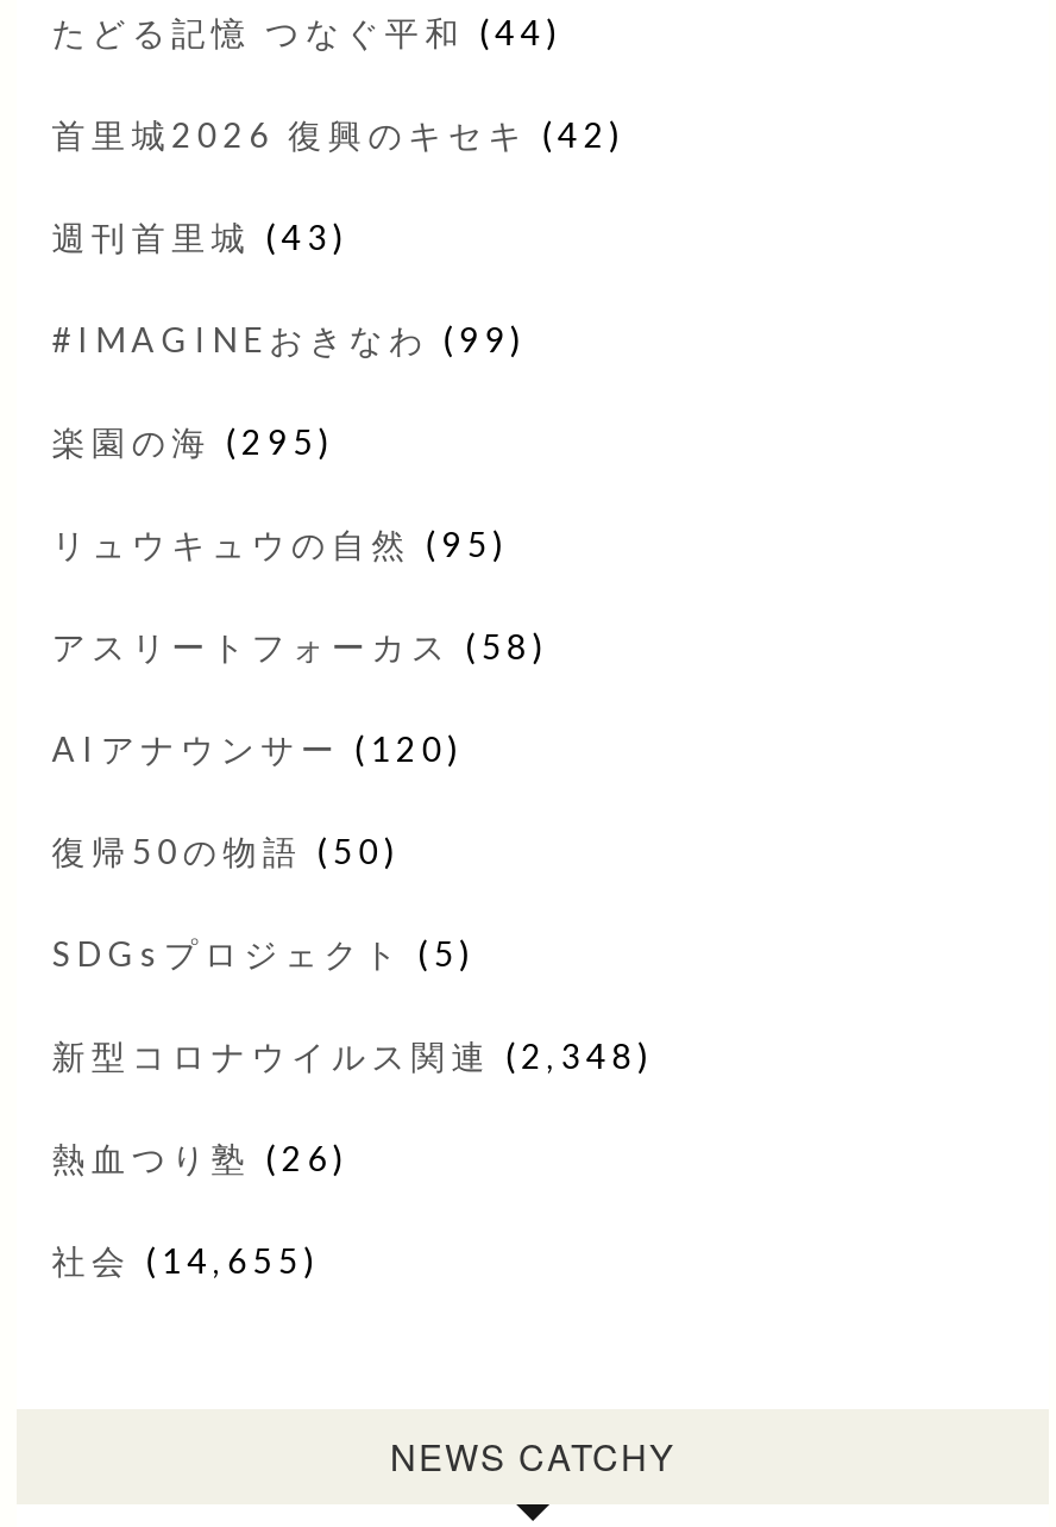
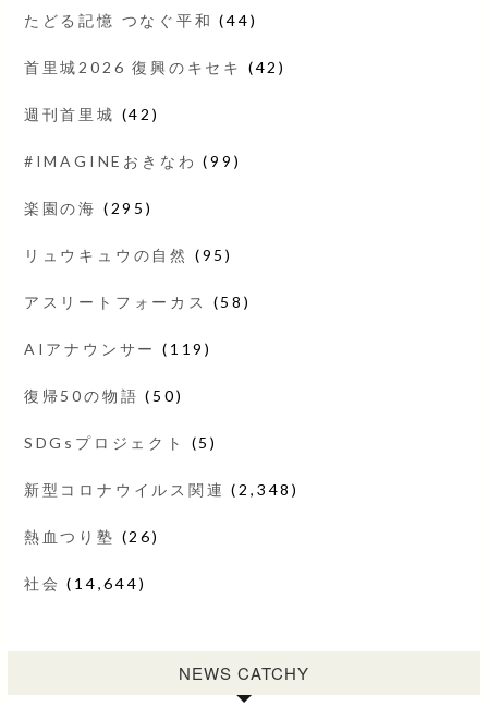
- 週刊首里城(43)
+ 週刊首里城(42)

- AIアナウンサー(120)
+ AIアナウンサー(119)

- 社会(14,655)
+ 社会(14,644)
